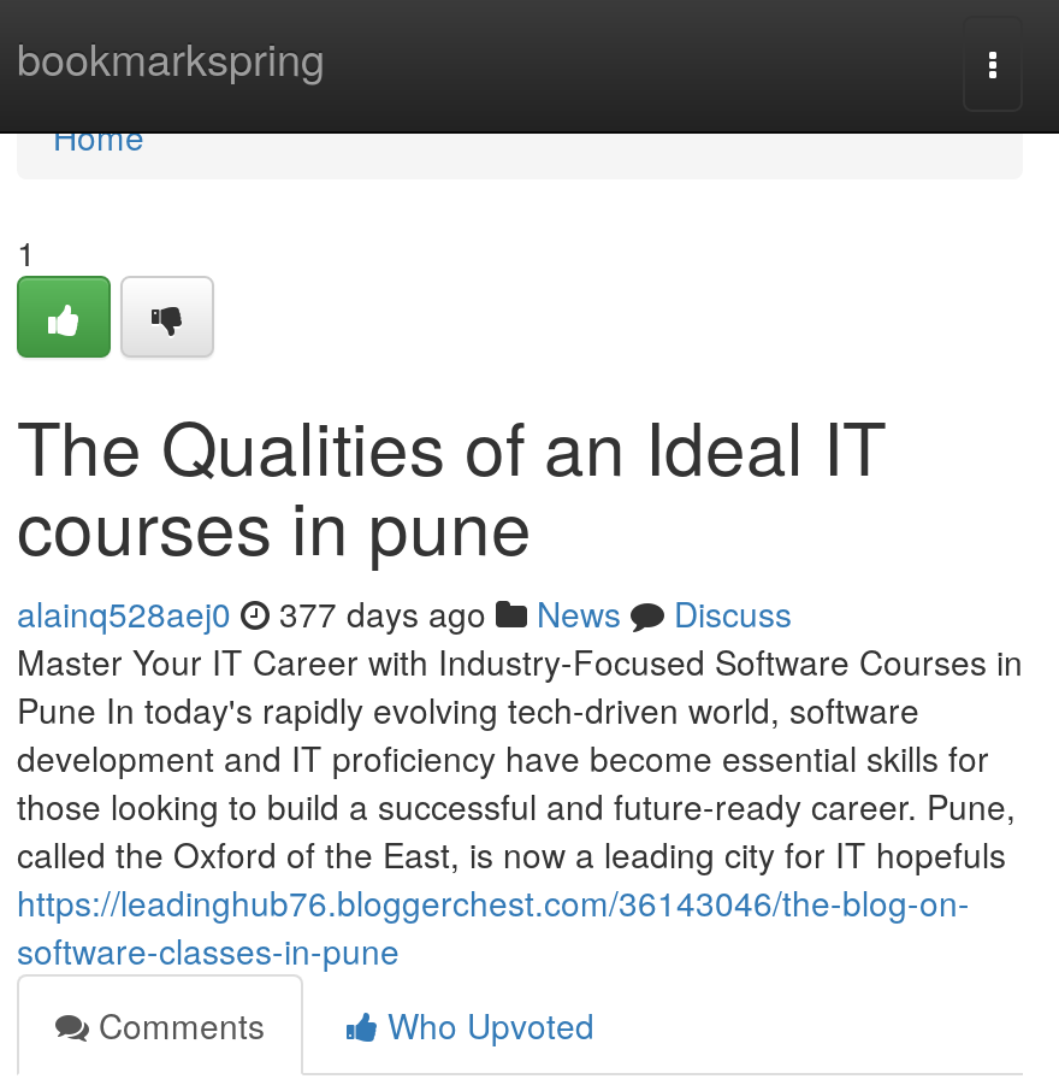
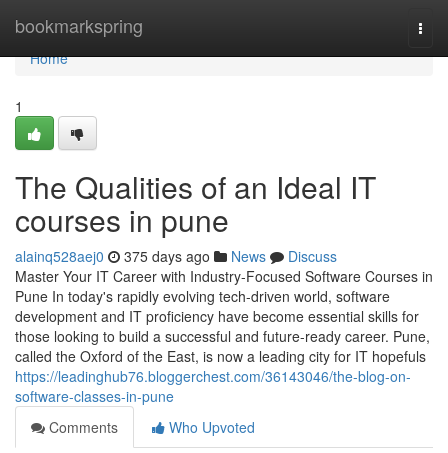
- alainq528aej0 377 days ago News Discuss
+ alainq528aej0 375 days ago News Discuss
